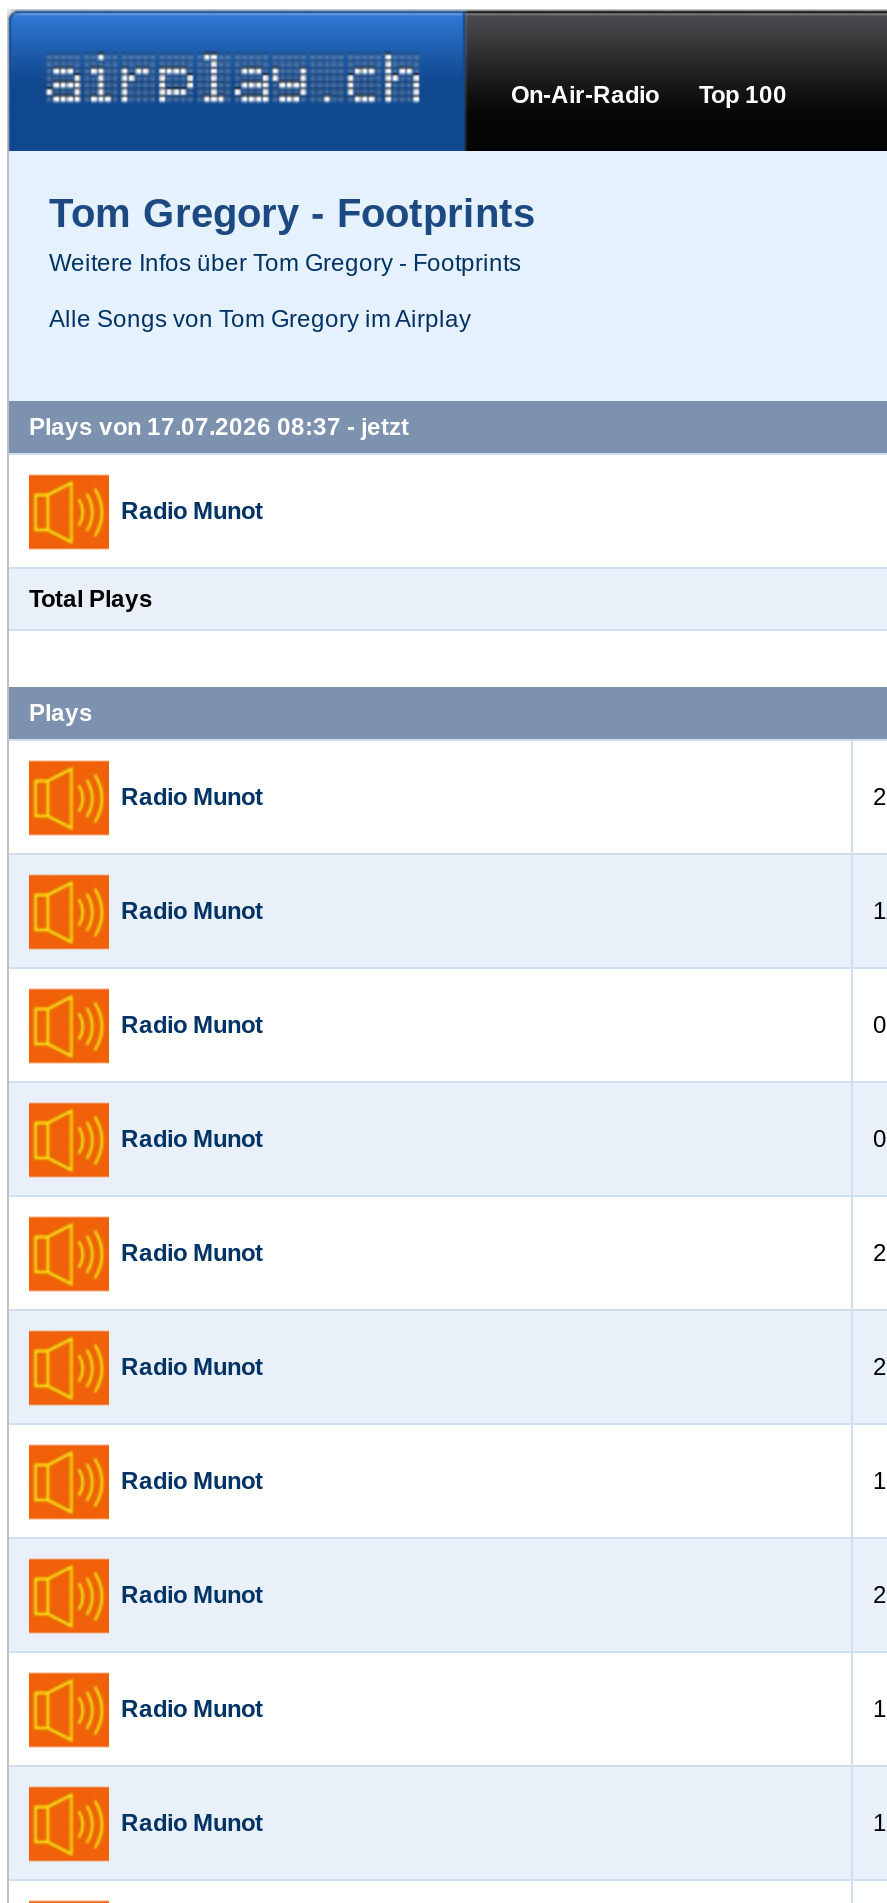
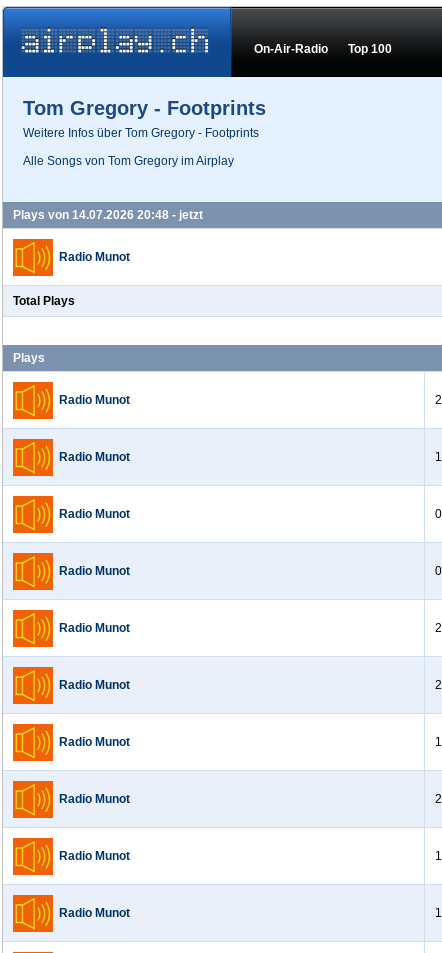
- Plays von 17.07.2026 08:37 - jetzt
+ Plays von 14.07.2026 20:48 - jetzt
